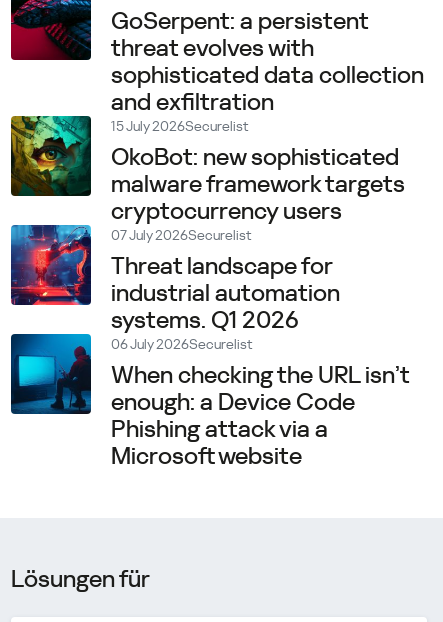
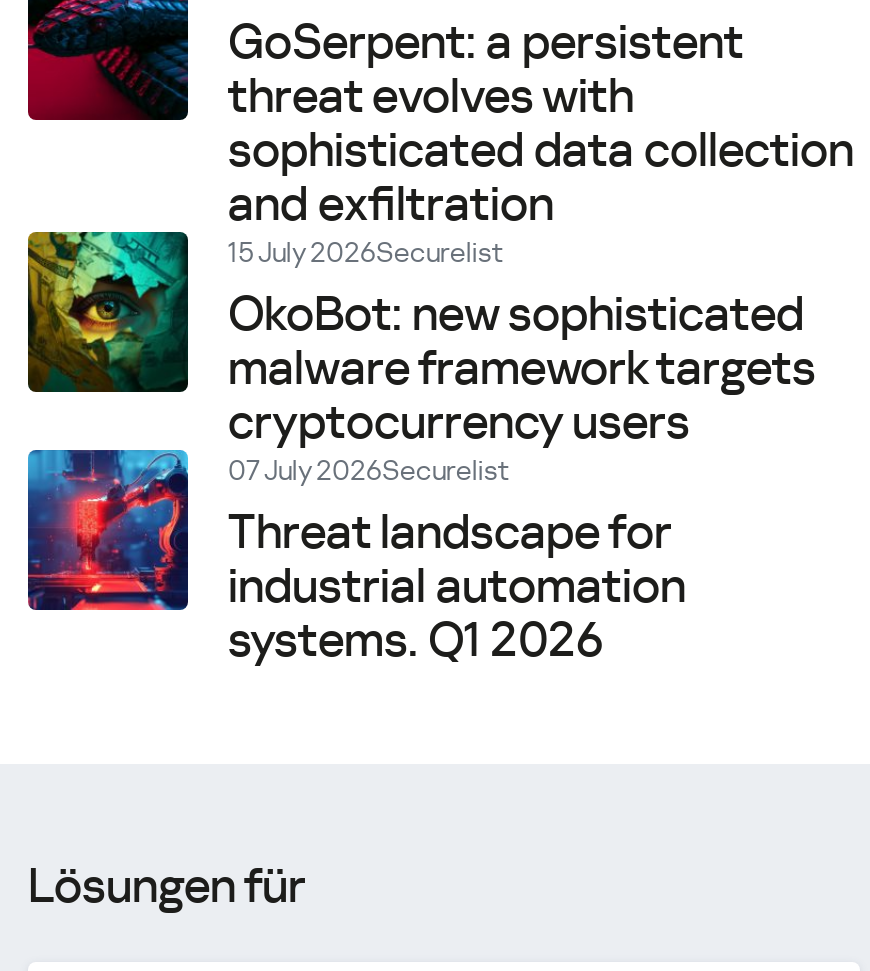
- [image]
- 06 July 2026Securelist
- When checking the URL isn’t
- enough: a Device Code
- Phishing attack via a
- Microsoft website
